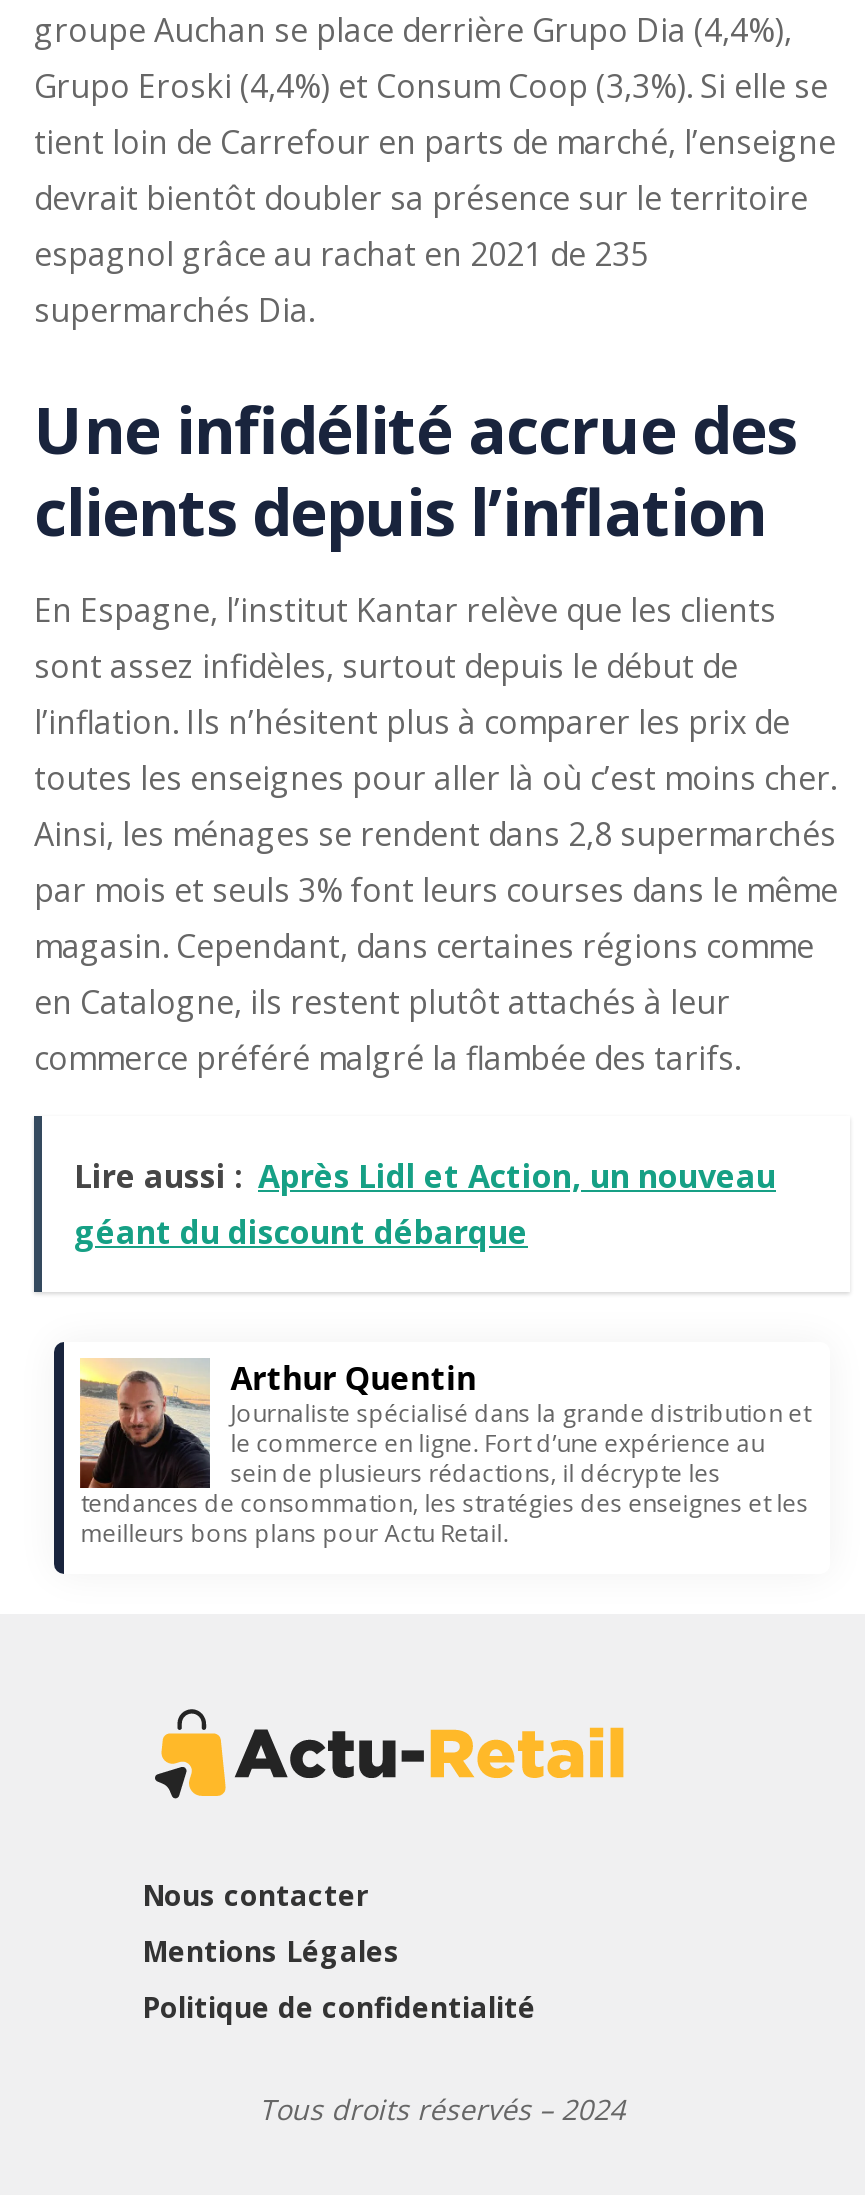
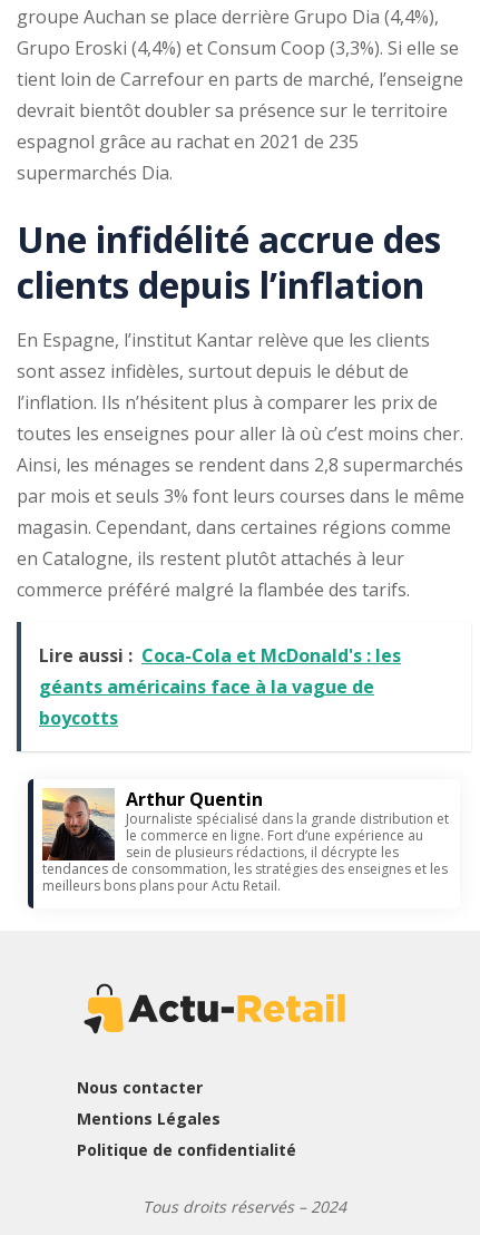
- Lire aussi : Après Lidl et Action, un nouveau
- géant du discount débarque
+ Lire aussi : Coca-Cola et McDonald's : les
+ géants américains face à la vague de
+ boycotts
